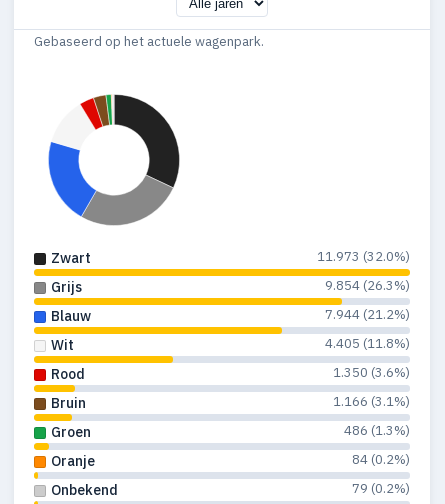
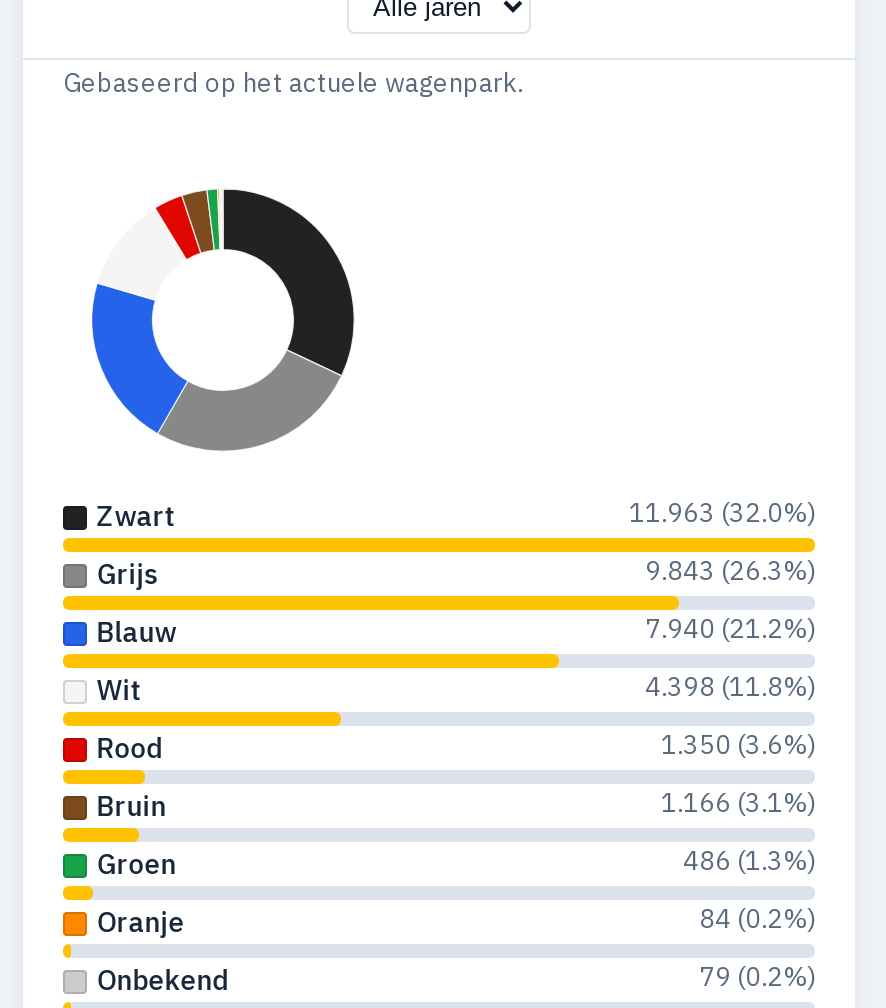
- 11.973 (32.0%)
+ 11.963 (32.0%)

- 9.854 (26.3%)
+ 9.843 (26.3%)

- 7.944 (21.2%)
+ 7.940 (21.2%)

- 4.405 (11.8%)
+ 4.398 (11.8%)
